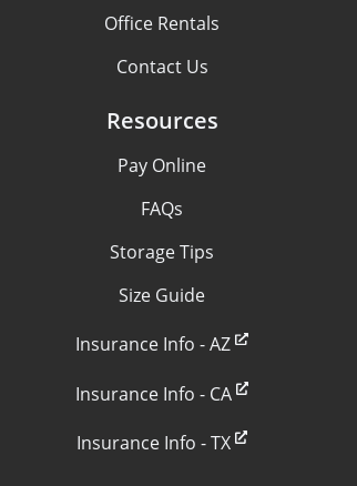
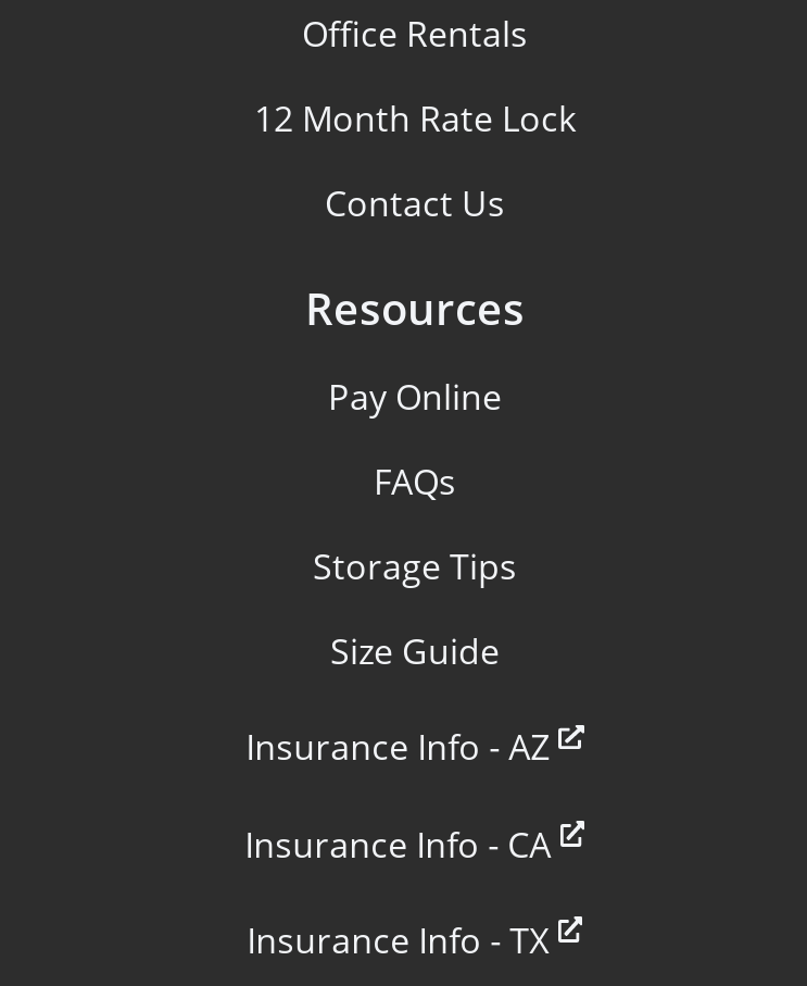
+ 12 Month Rate Lock
